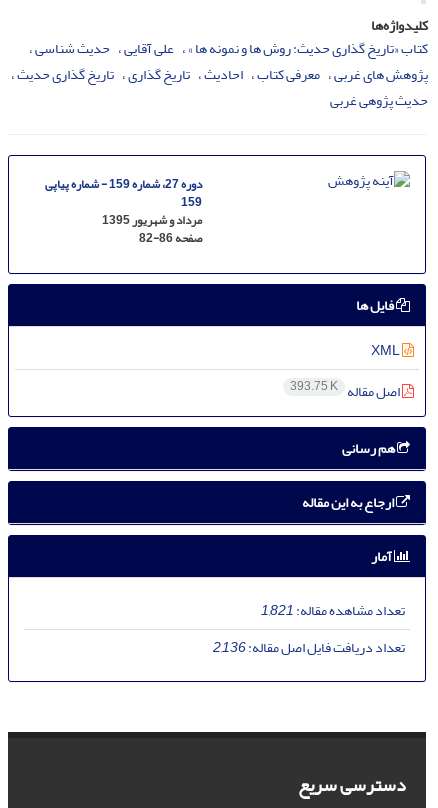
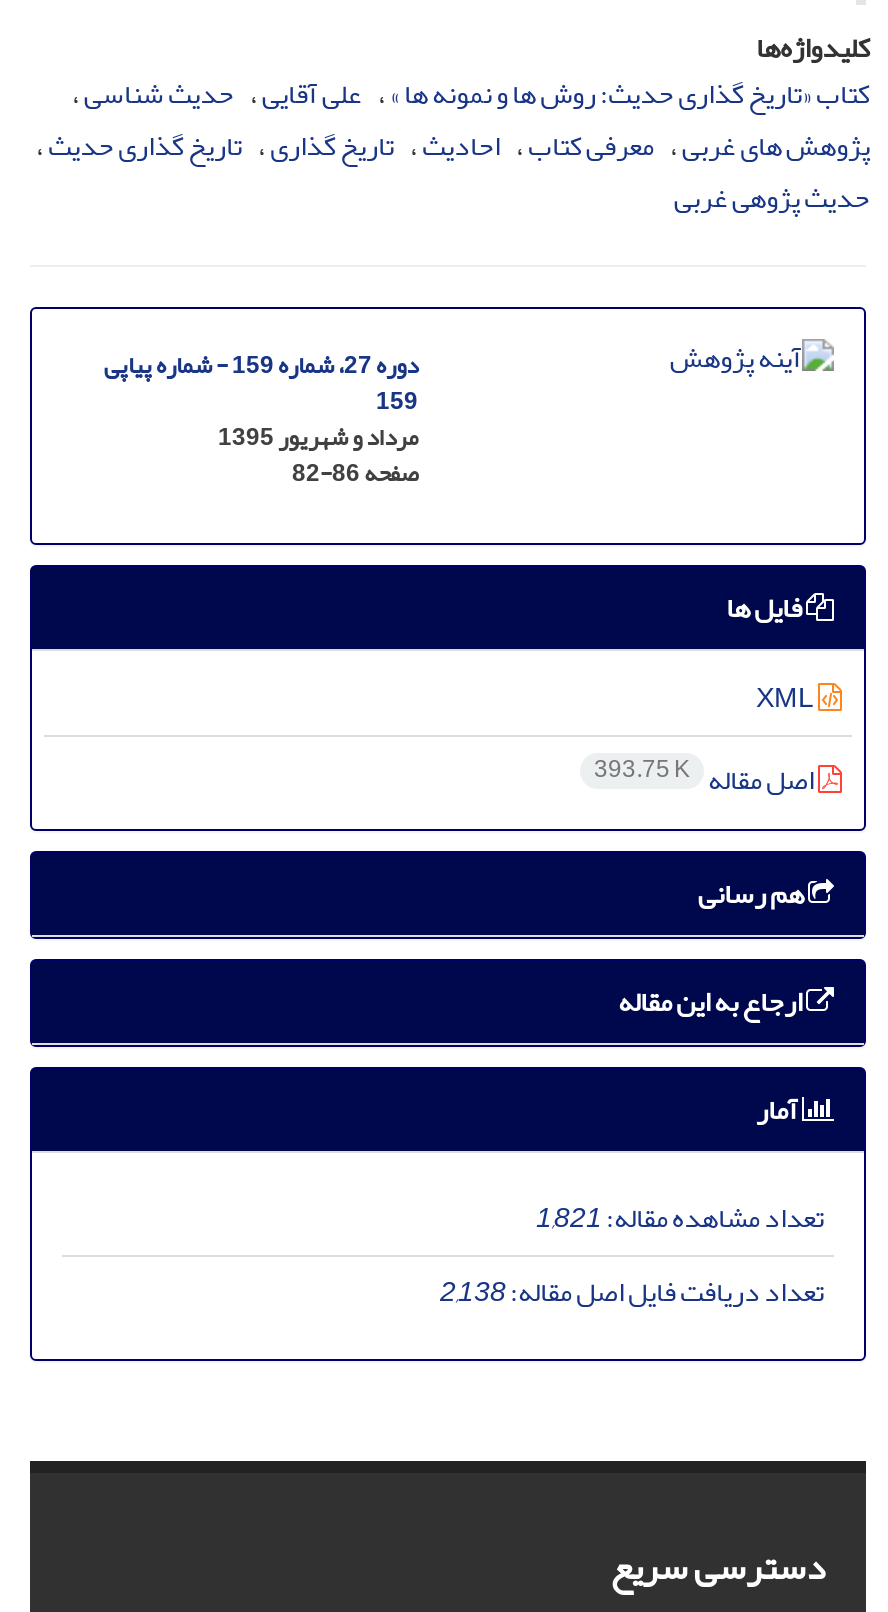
- تعداد دریافت فایل اصل مقاله:2,136
+ تعداد دریافت فایل اصل مقاله:2,138
